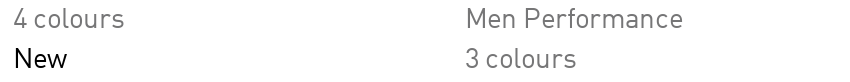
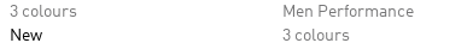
- 4 colours
+ 3 colours
